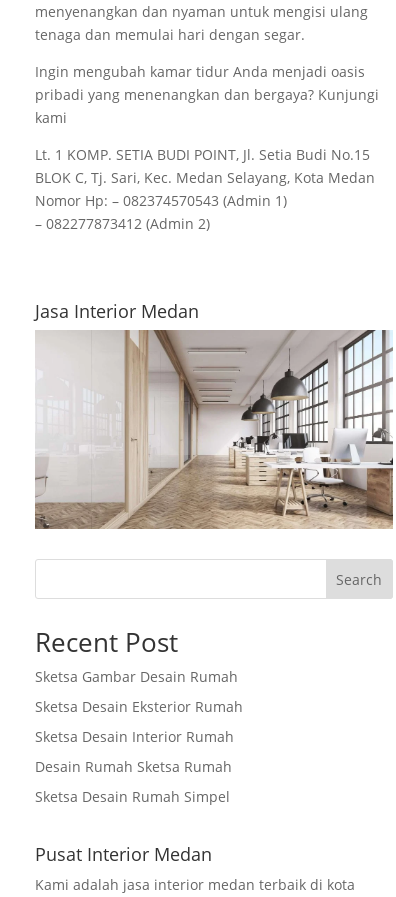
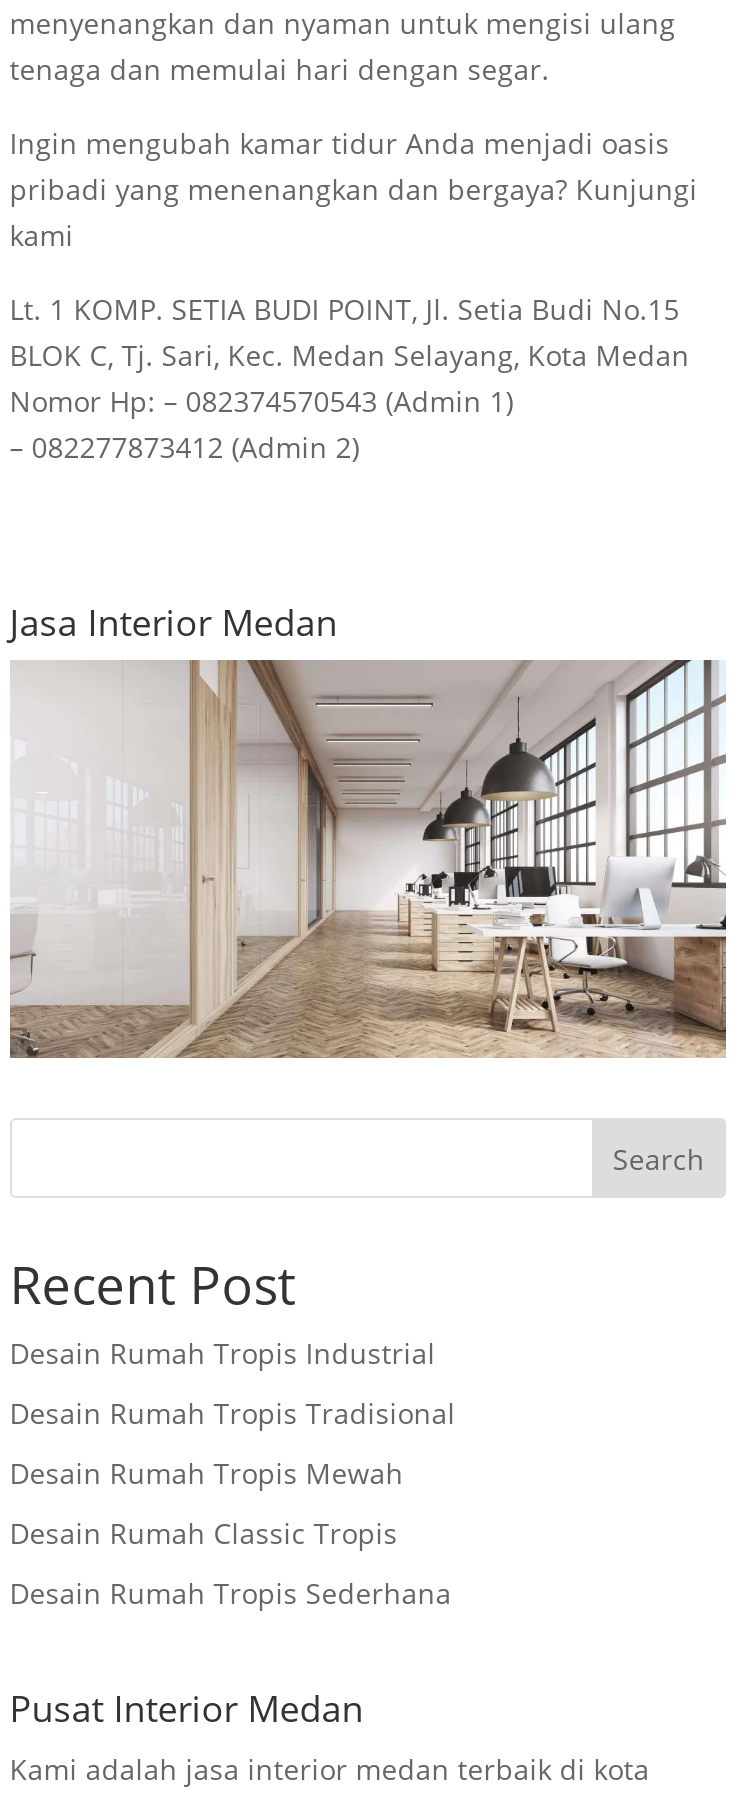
- Sketsa Gambar Desain Rumah
+ Desain Rumah Tropis Industrial

- Sketsa Desain Eksterior Rumah
+ Desain Rumah Tropis Tradisional

- Sketsa Desain Interior Rumah
+ Desain Rumah Tropis Mewah

- Desain Rumah Sketsa Rumah
+ Desain Rumah Classic Tropis

- Sketsa Desain Rumah Simpel
+ Desain Rumah Tropis Sederhana
